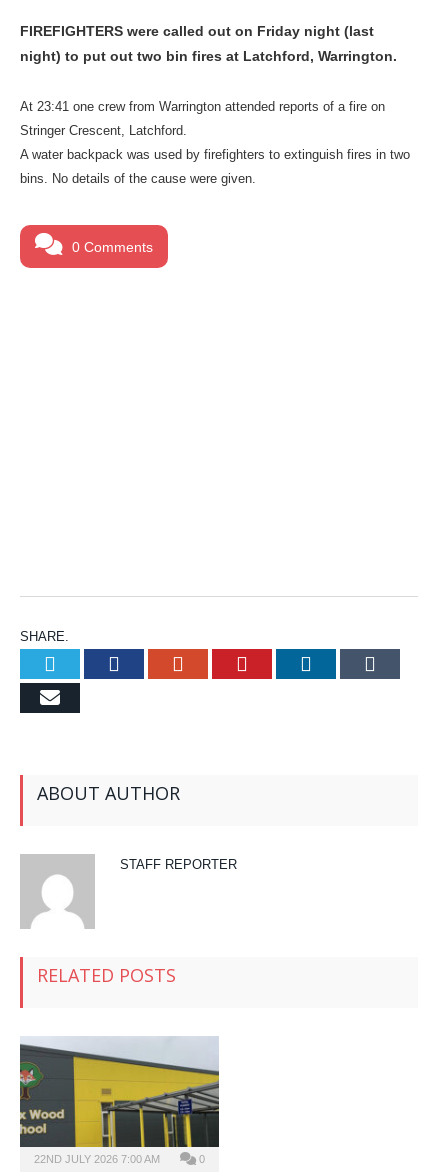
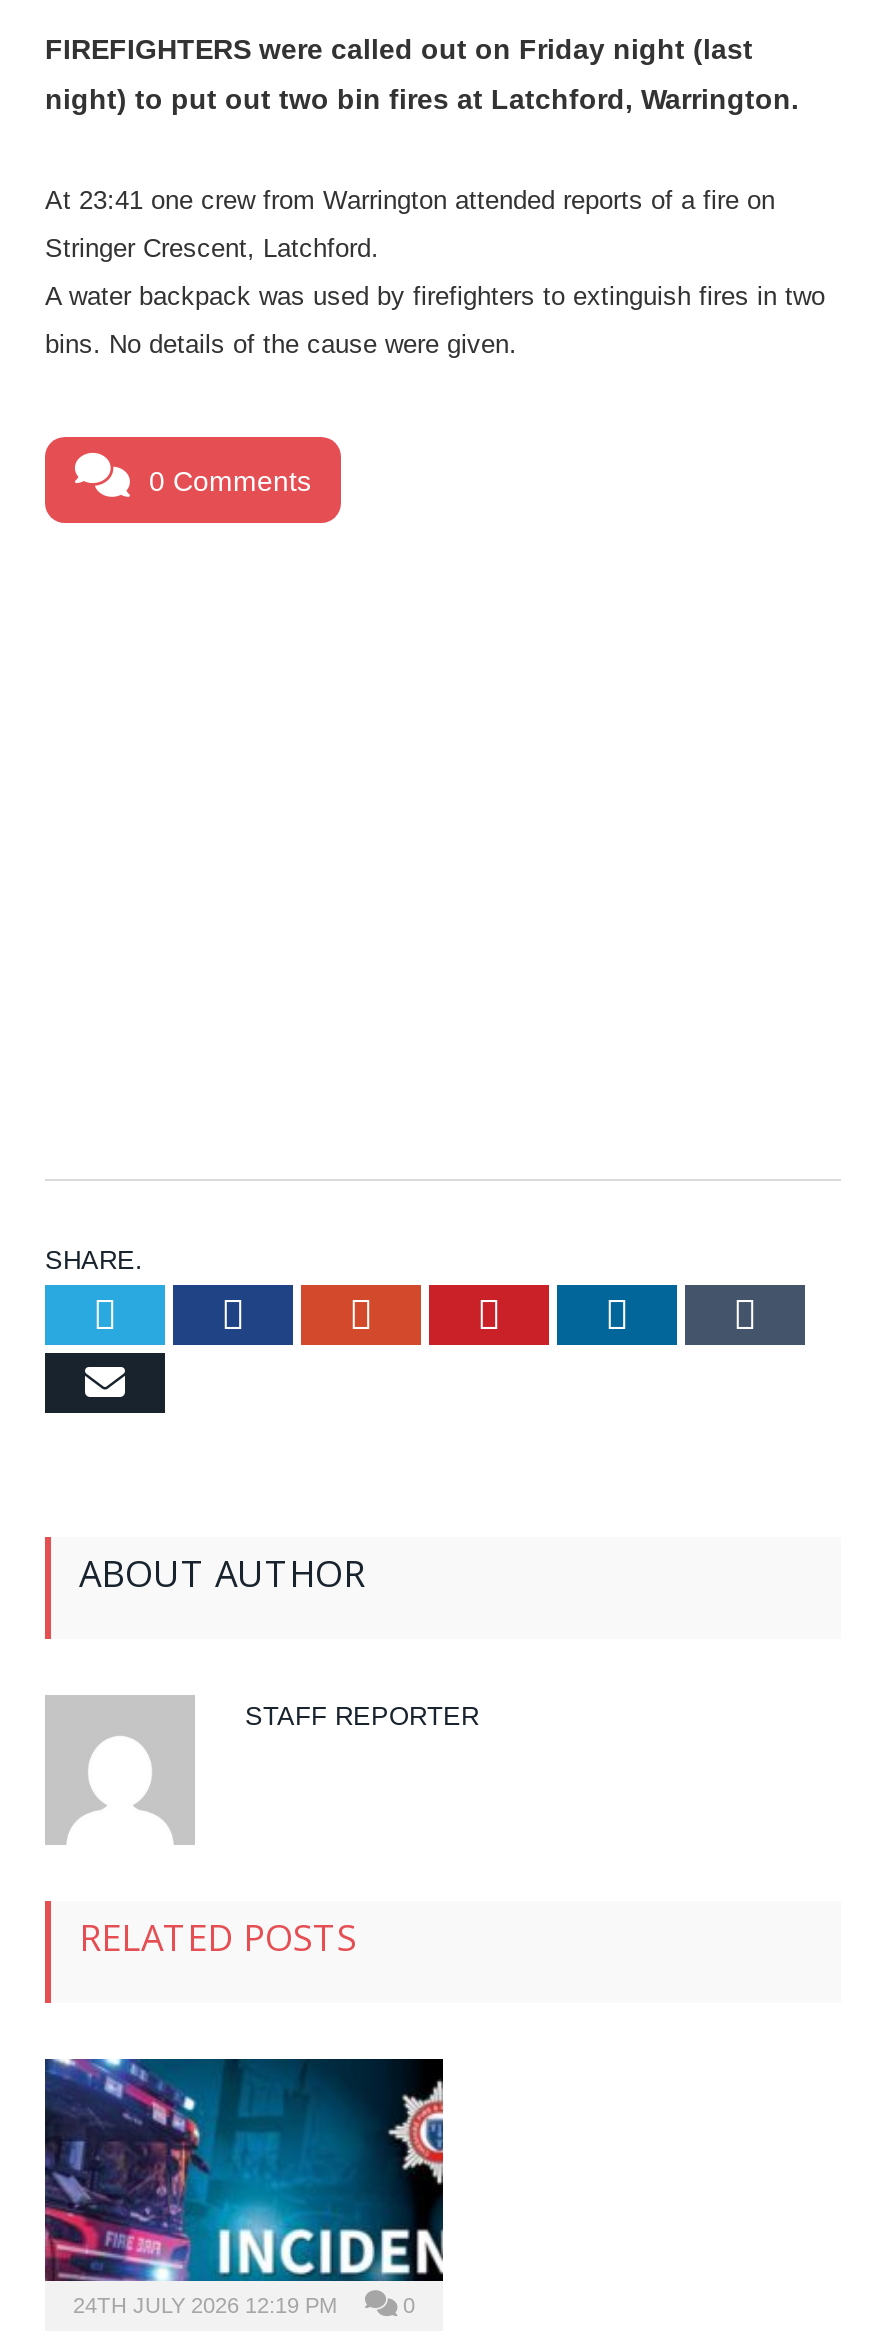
- [image]
- 22ND JULY 2026 7:00 AM
+ [image]
+ 24TH JULY 2026 12:19 PM
